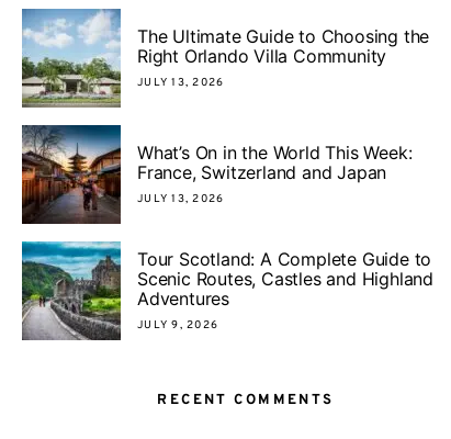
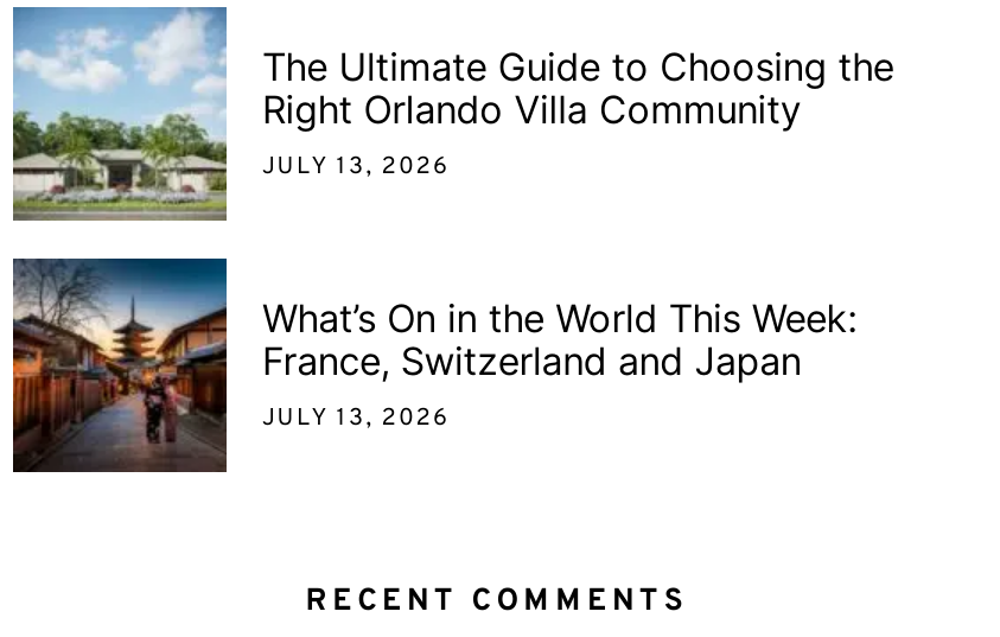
- [image]
- Tour Scotland: A Complete Guide to
- Scenic Routes, Castles and Highland
- Adventures
- JULY 9, 2026
